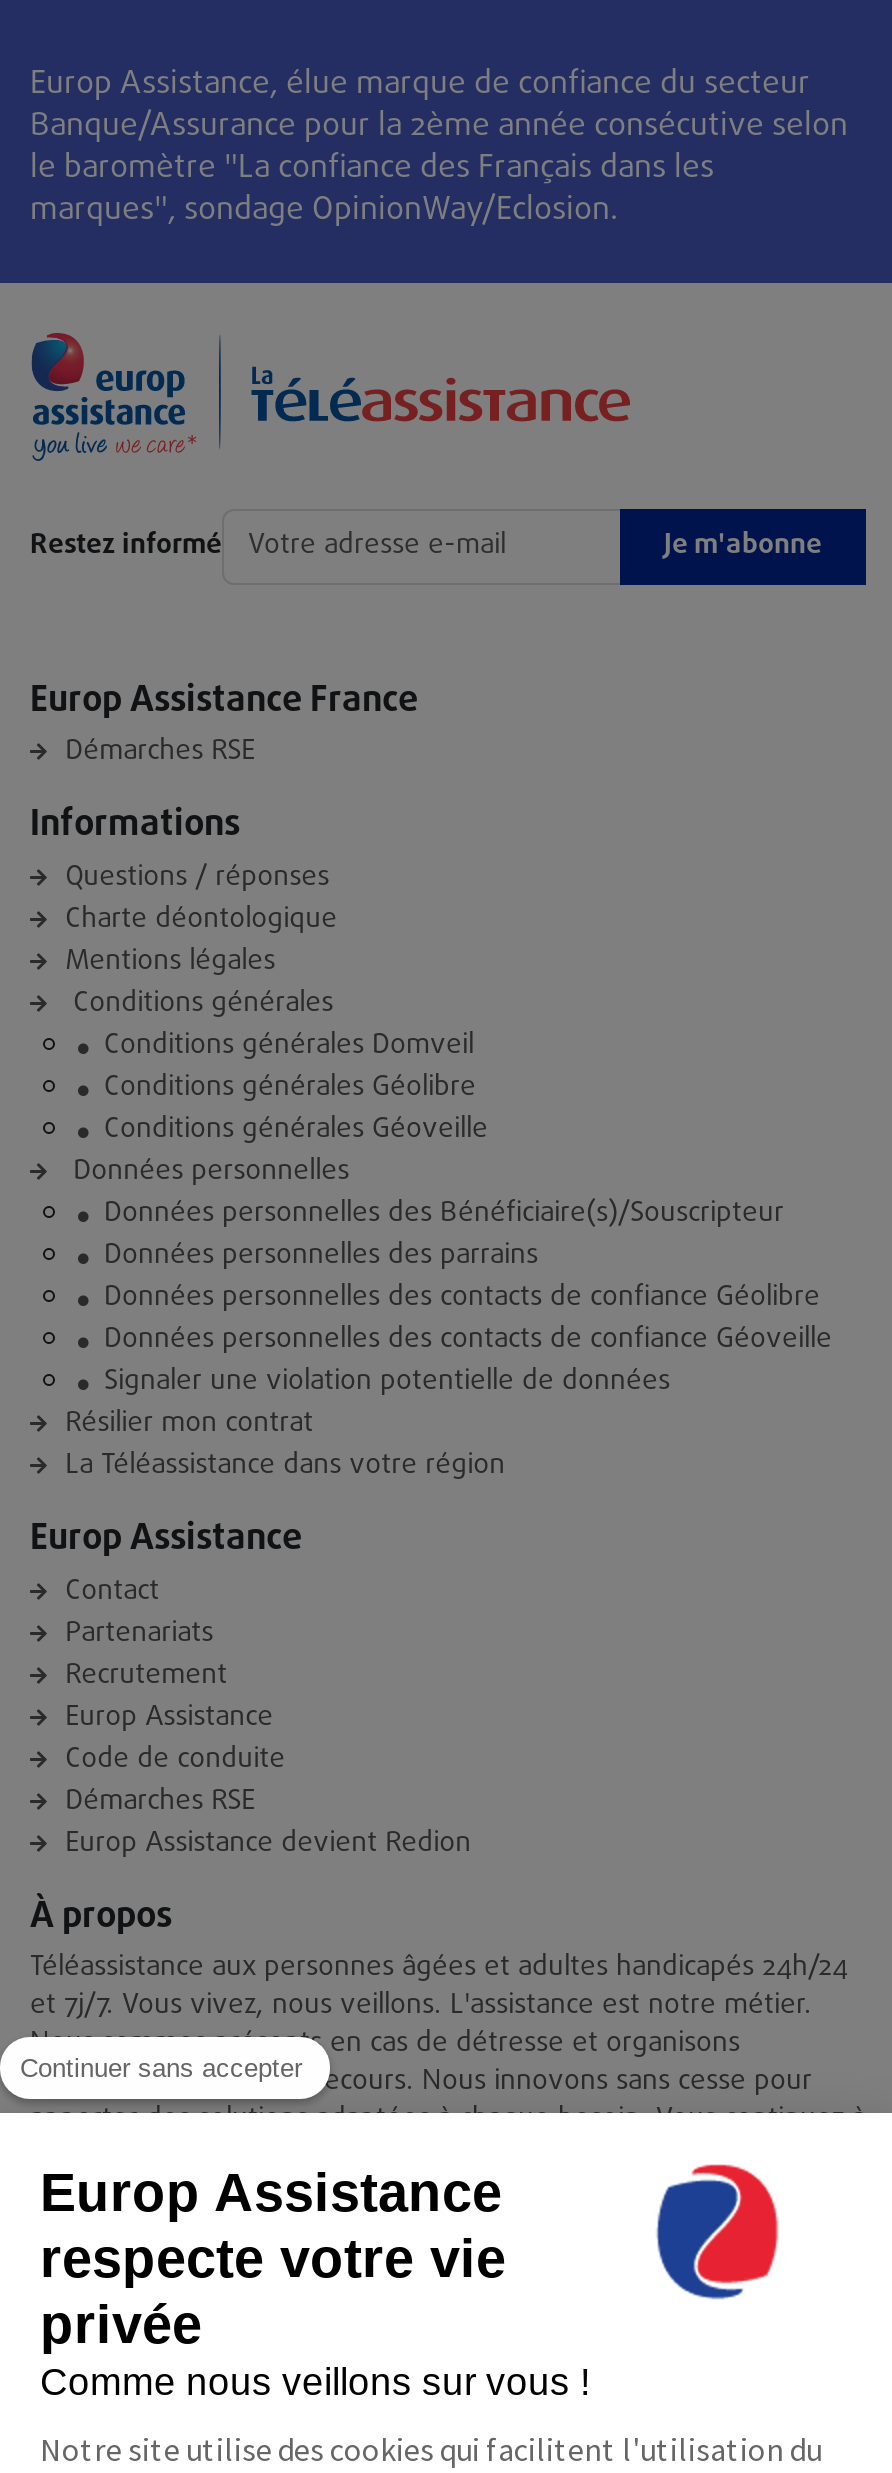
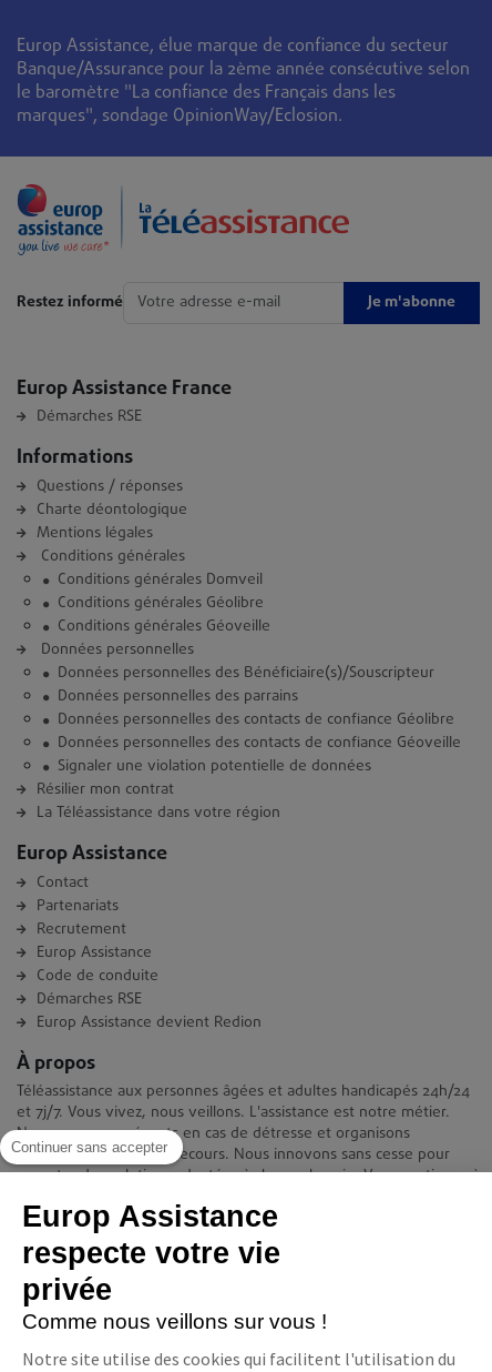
- [image]
